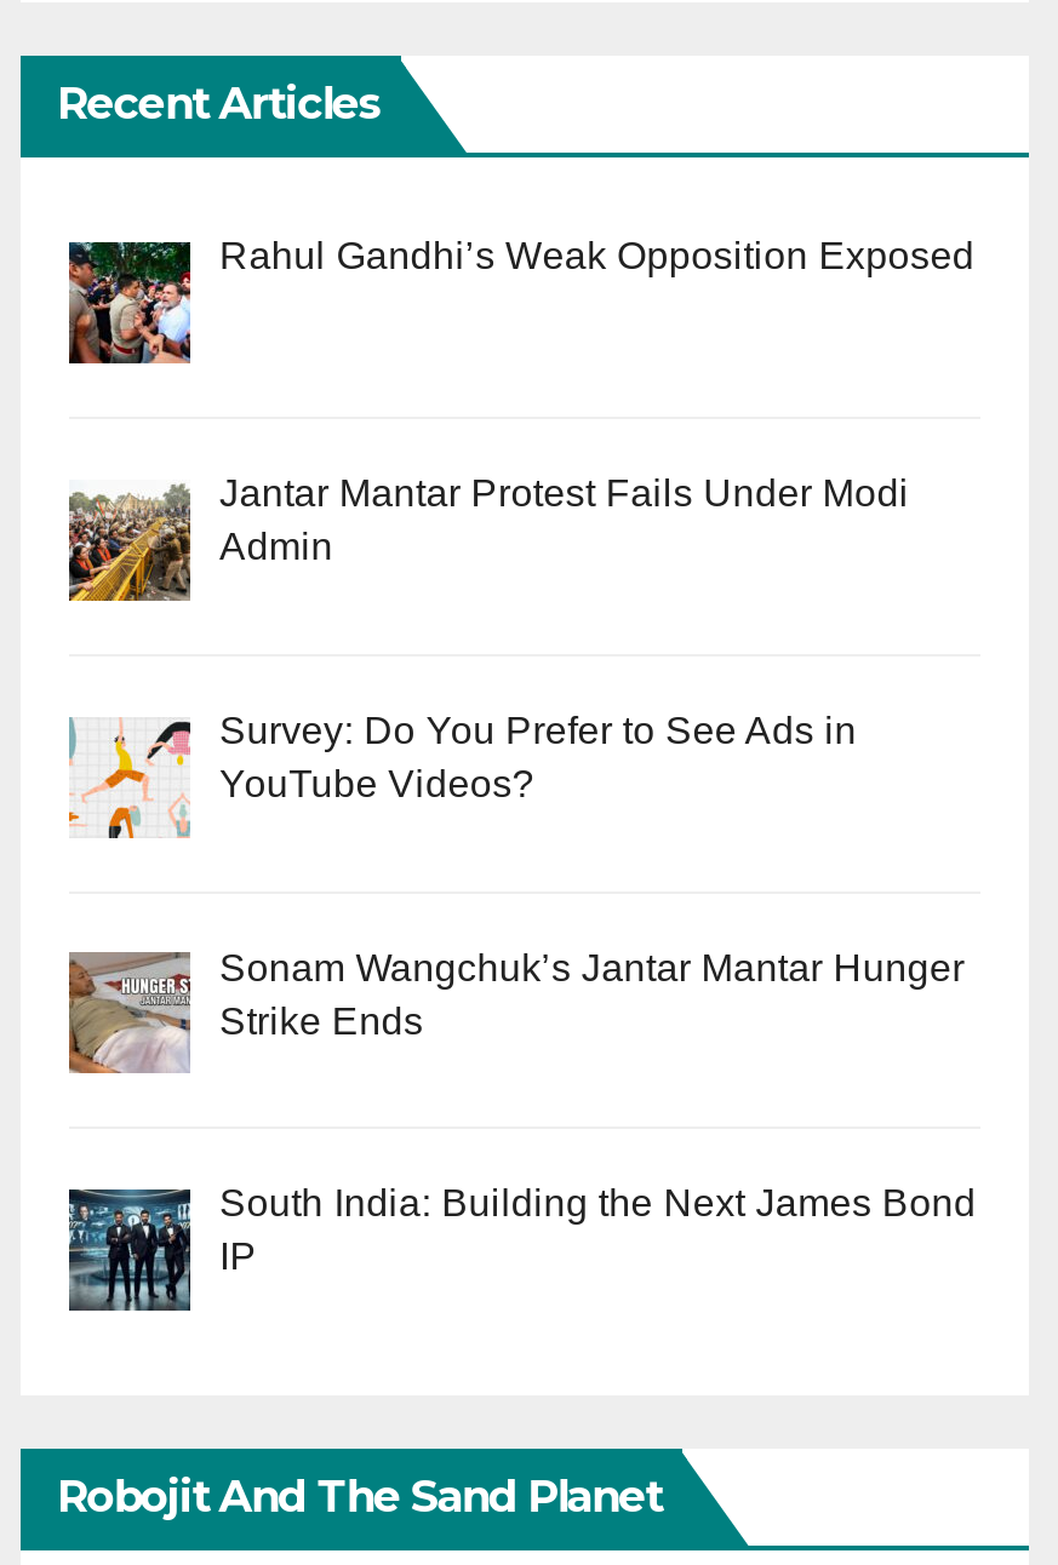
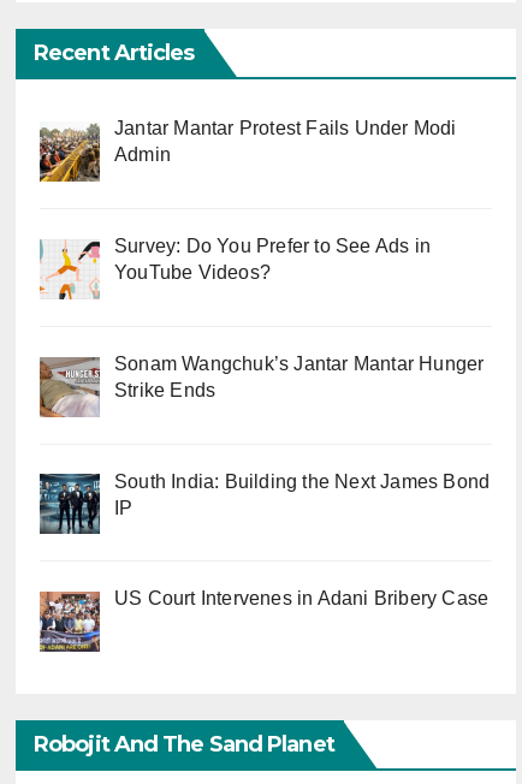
- [image]
- Rahul Gandhi’s Weak Opposition Exposed

moved up: [image] | Jantar Mantar Protest Fails Under Modi | Admin | ... | South India: Building the Next James Bond | IP

+ [image]
+ US Court Intervenes in Adani Bribery Case
